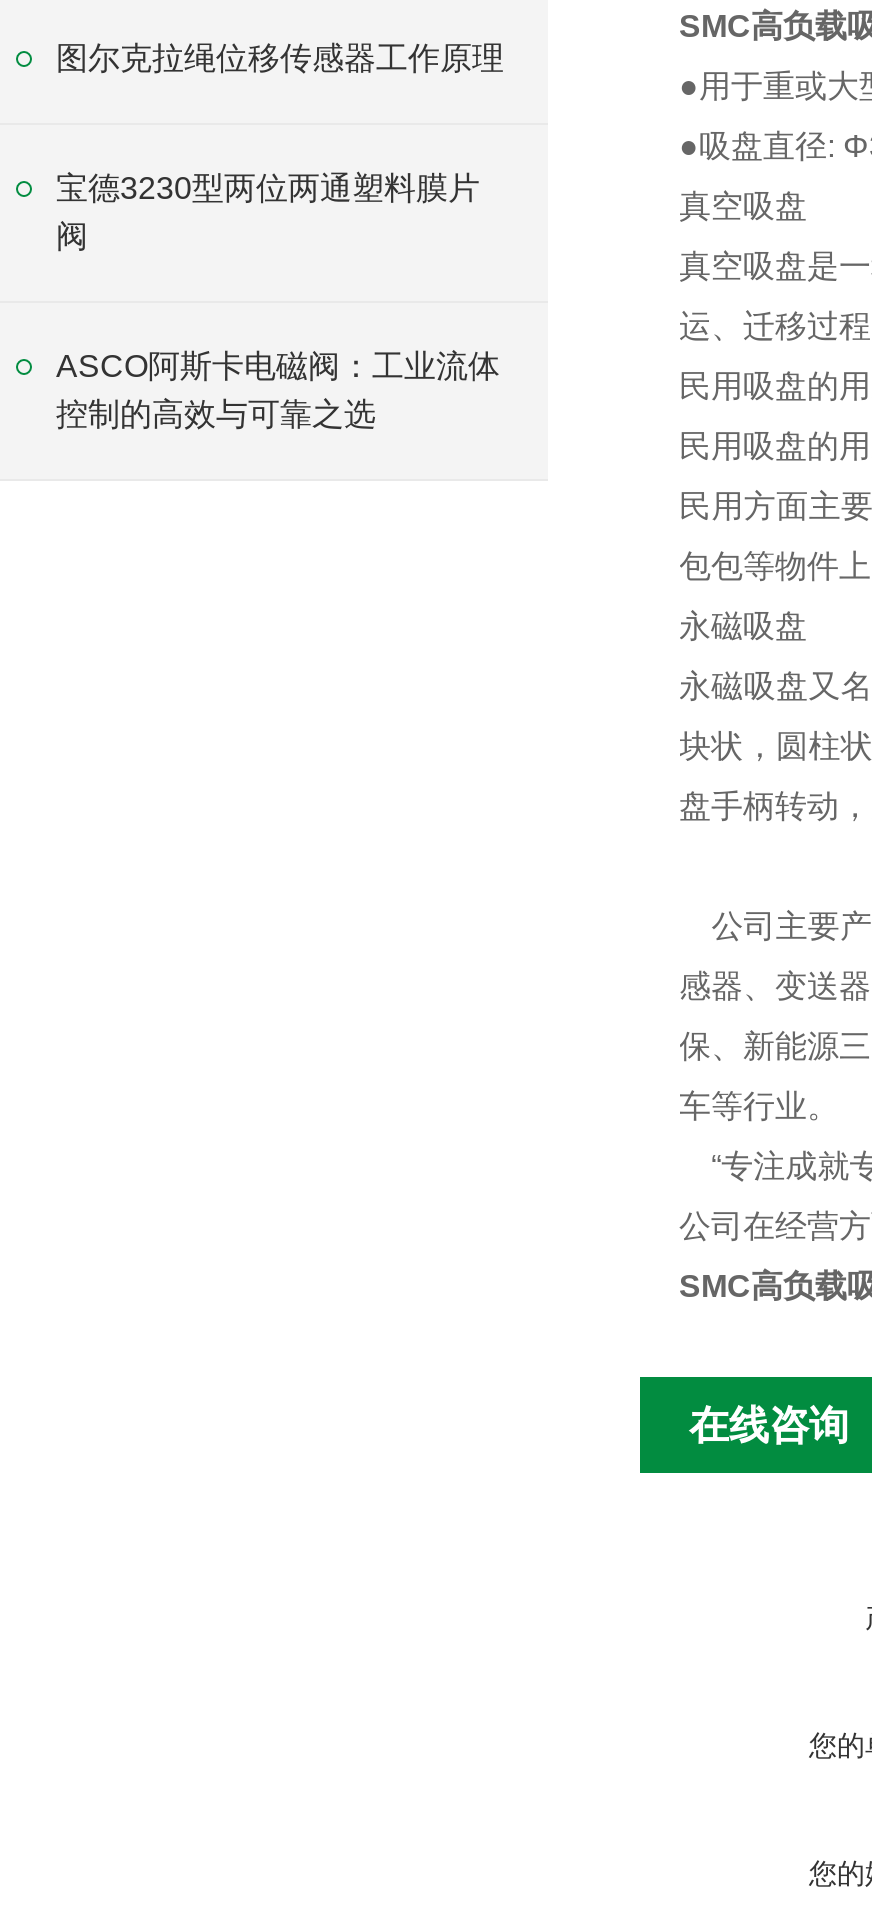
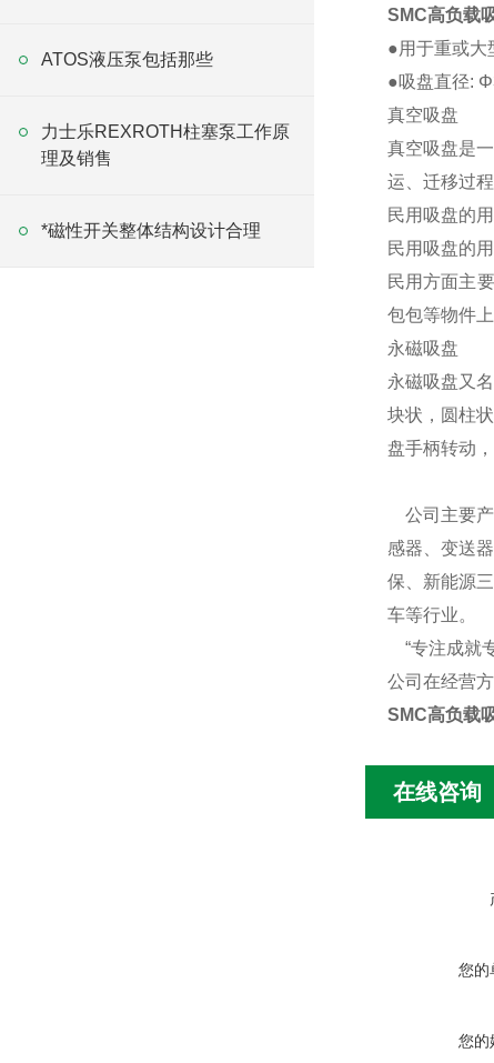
- 图尔克拉绳位移传感器工作原理
+ ATOS液压泵包括那些

- 宝德3230型两位两通塑料膜片
- 阀
+ 力士乐REXROTH柱塞泵工作原
+ 理及销售

- ASCO阿斯卡电磁阀：工业流体
- 控制的高效与可靠之选
+ *磁性开关整体结构设计合理
